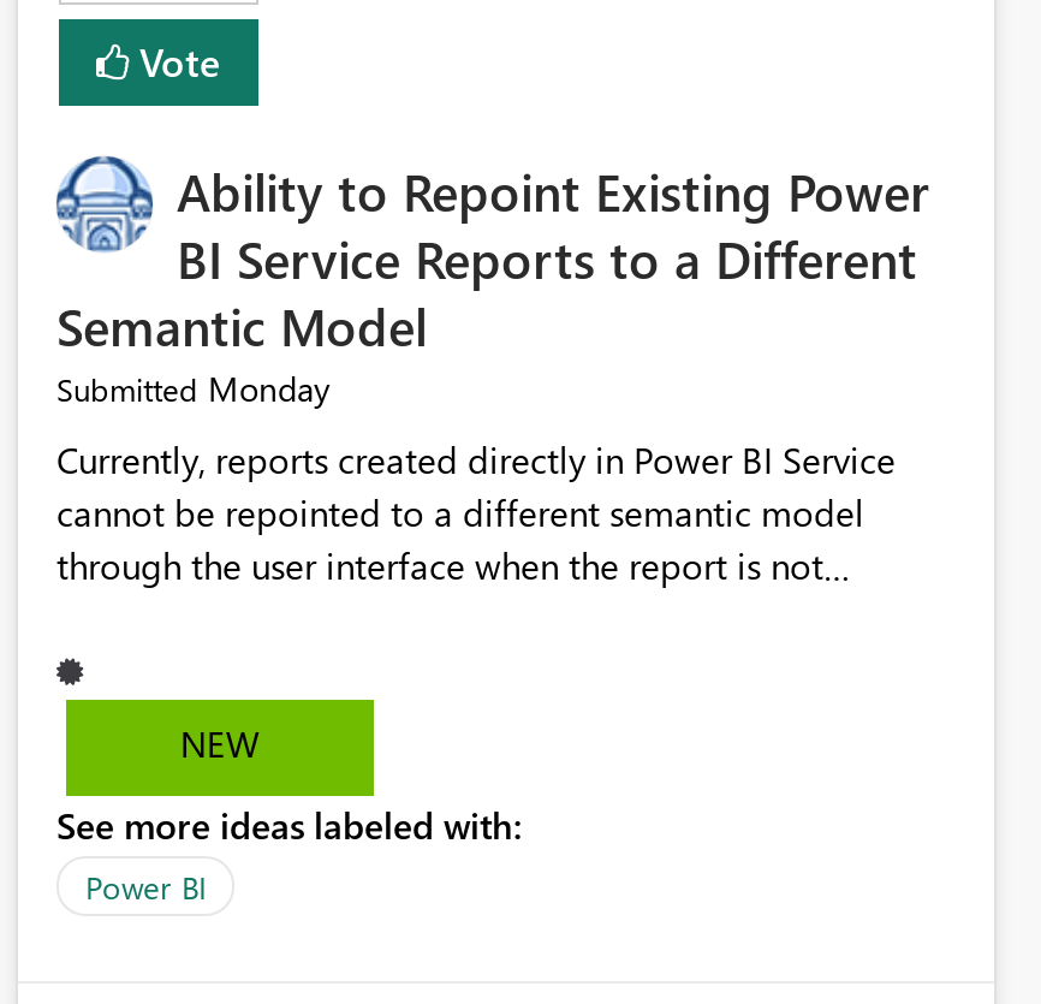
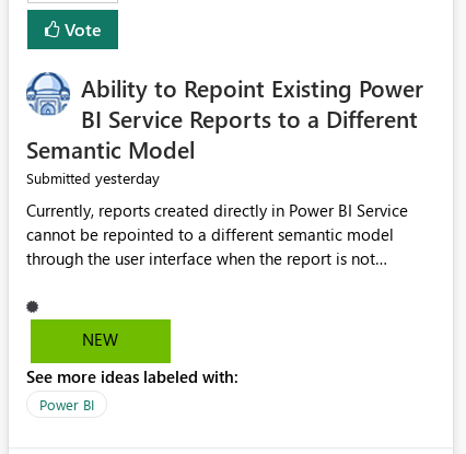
- Submitted Monday
+ Submitted yesterday
